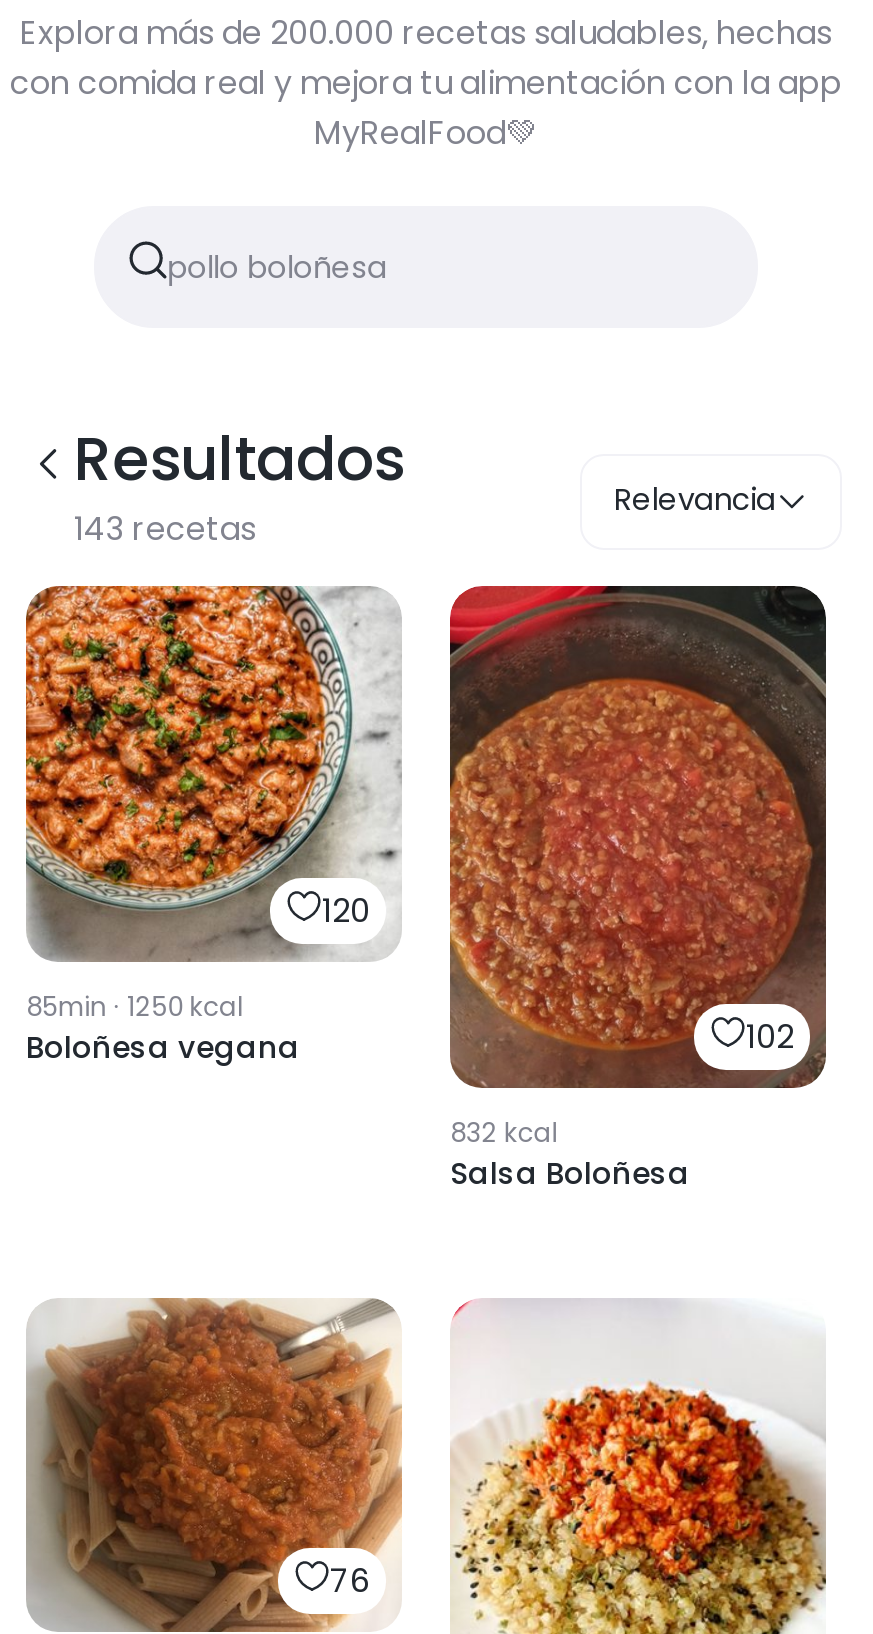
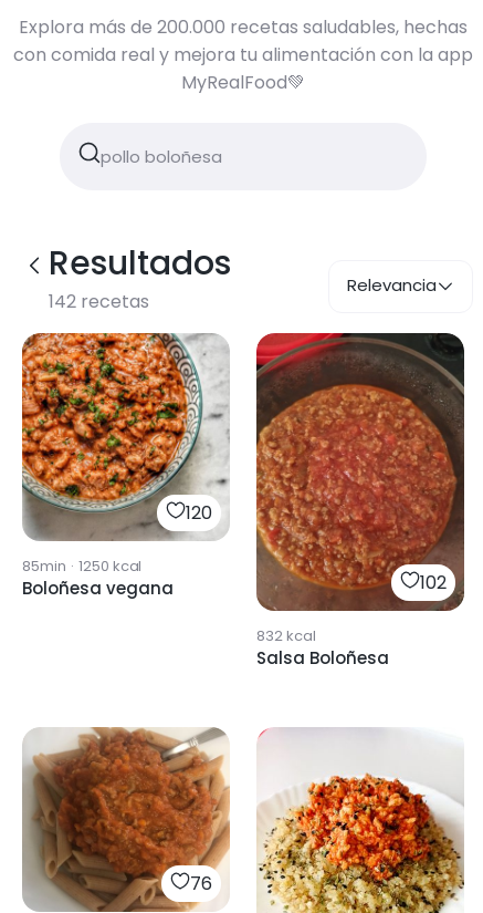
- 143 recetas
+ 142 recetas
